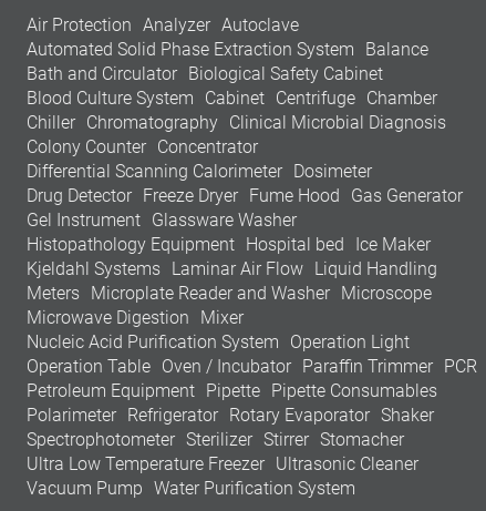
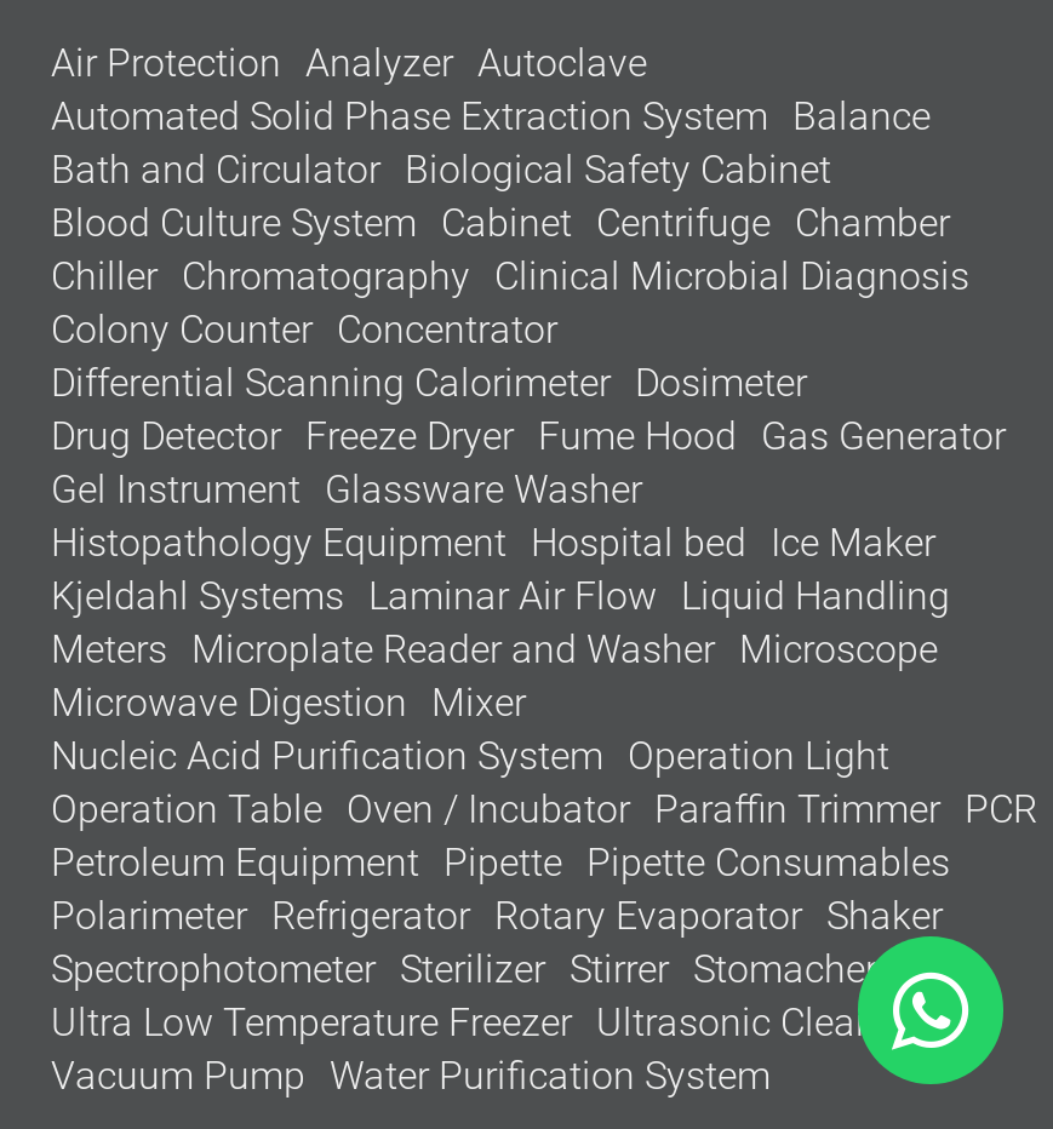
+ [image]
